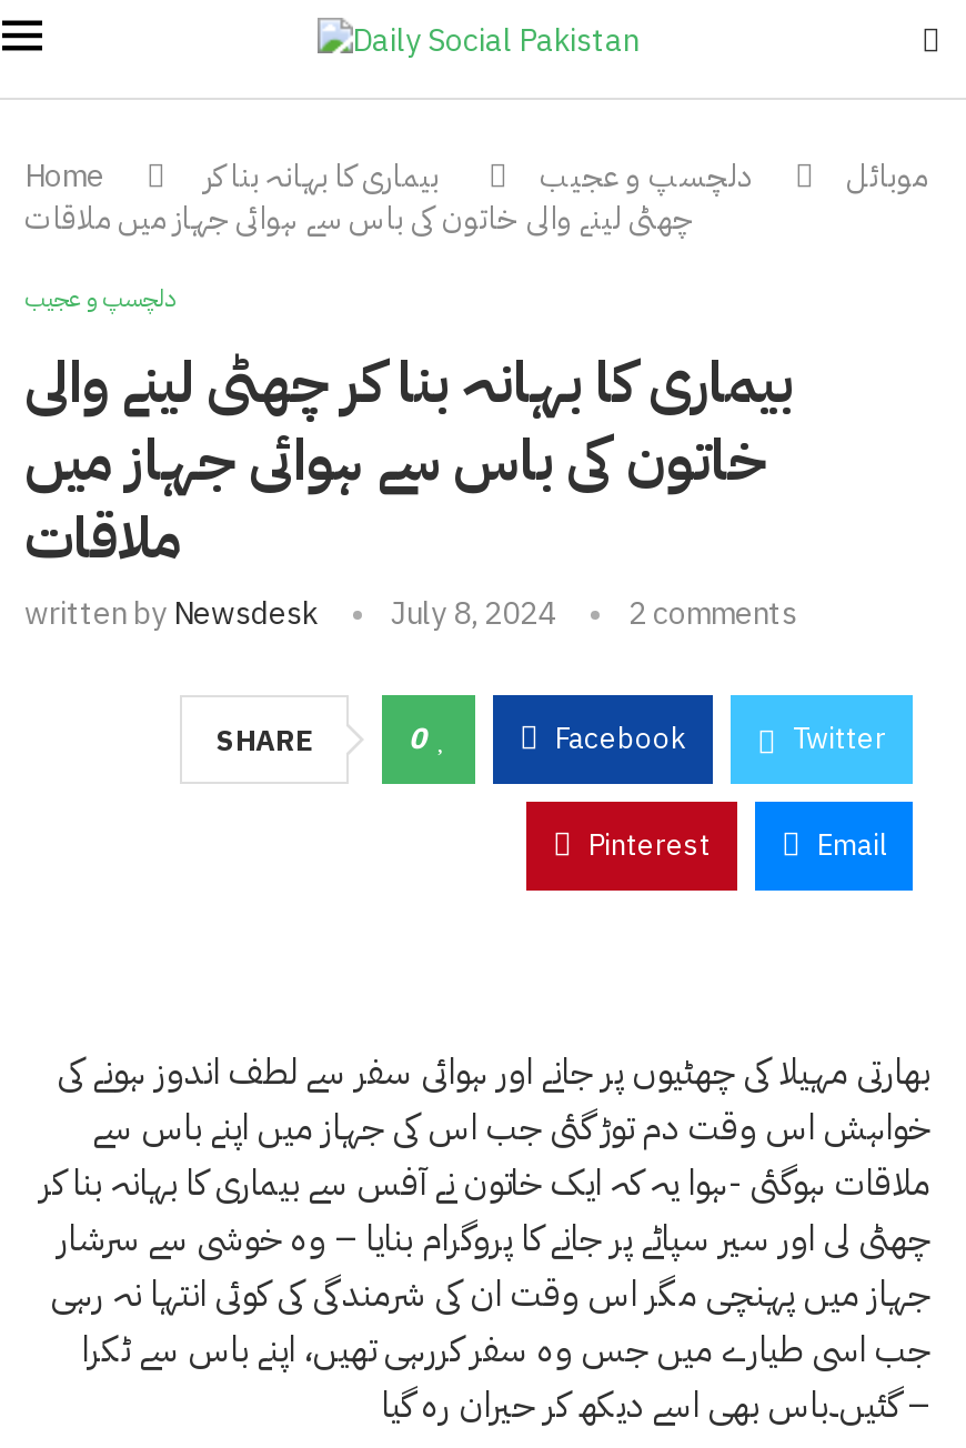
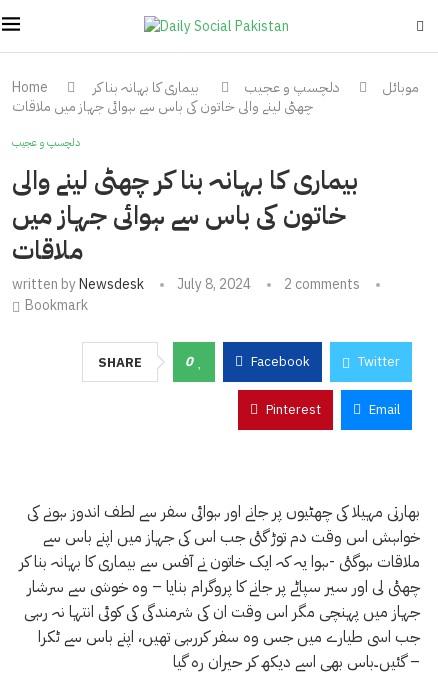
+ Bookmark
